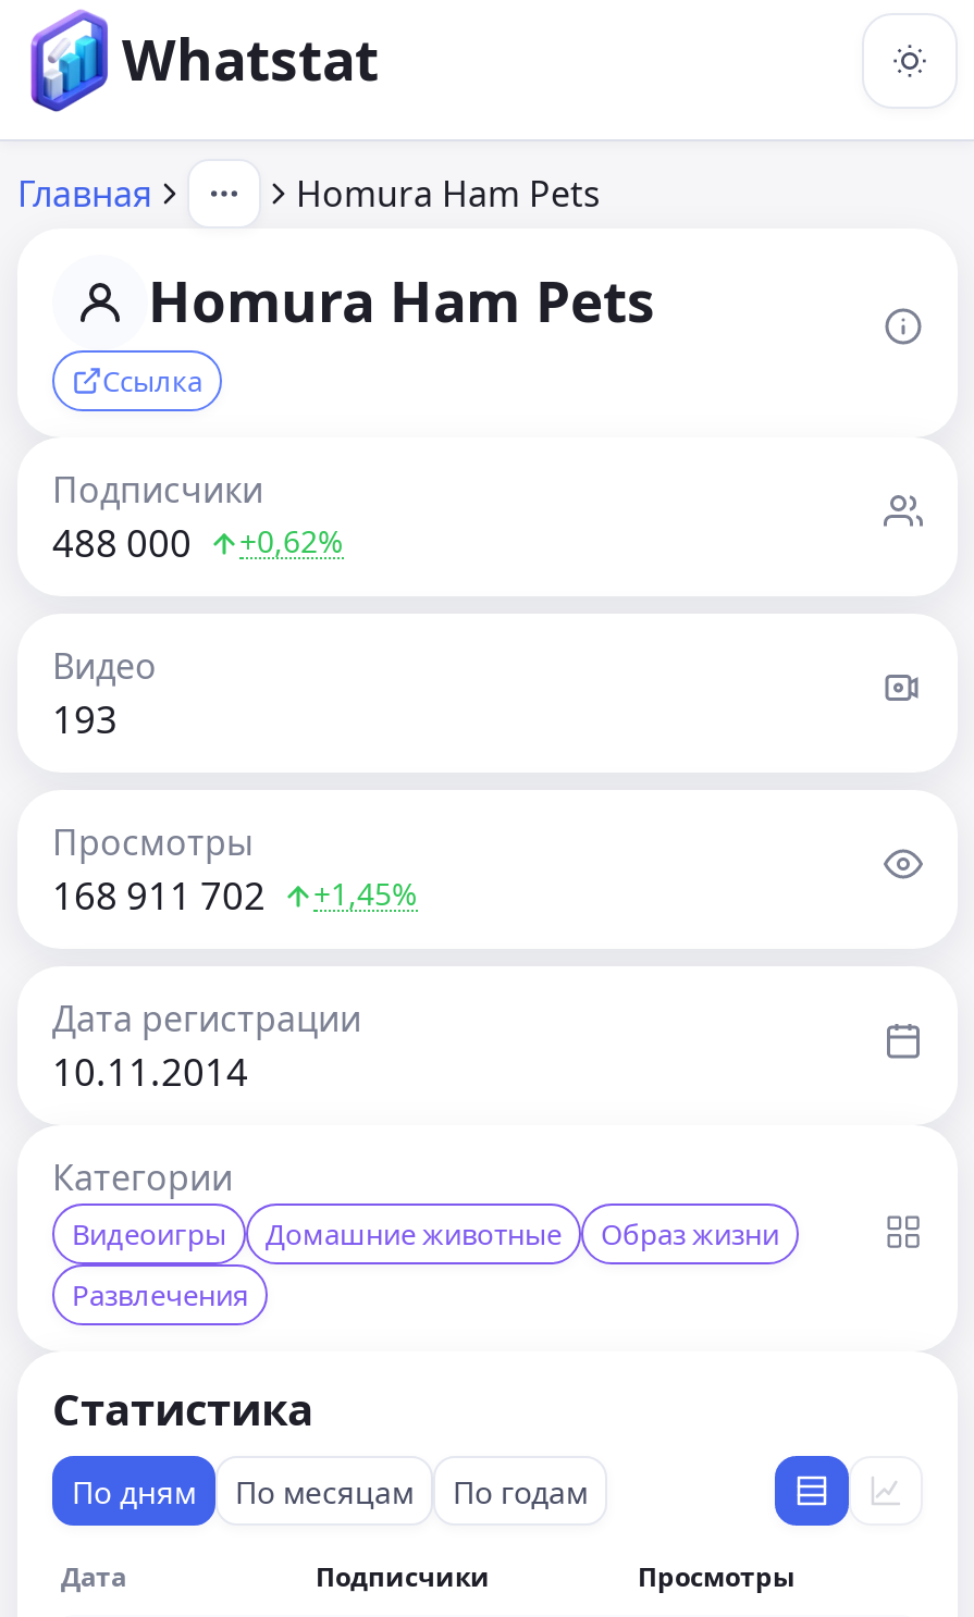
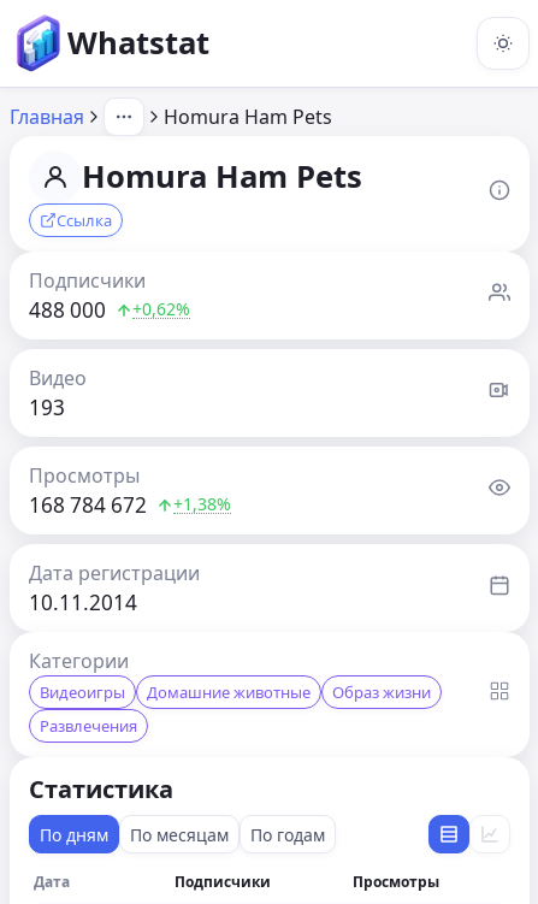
- 168 911 702
+ 168 784 672

- +1,45%
+ +1,38%
